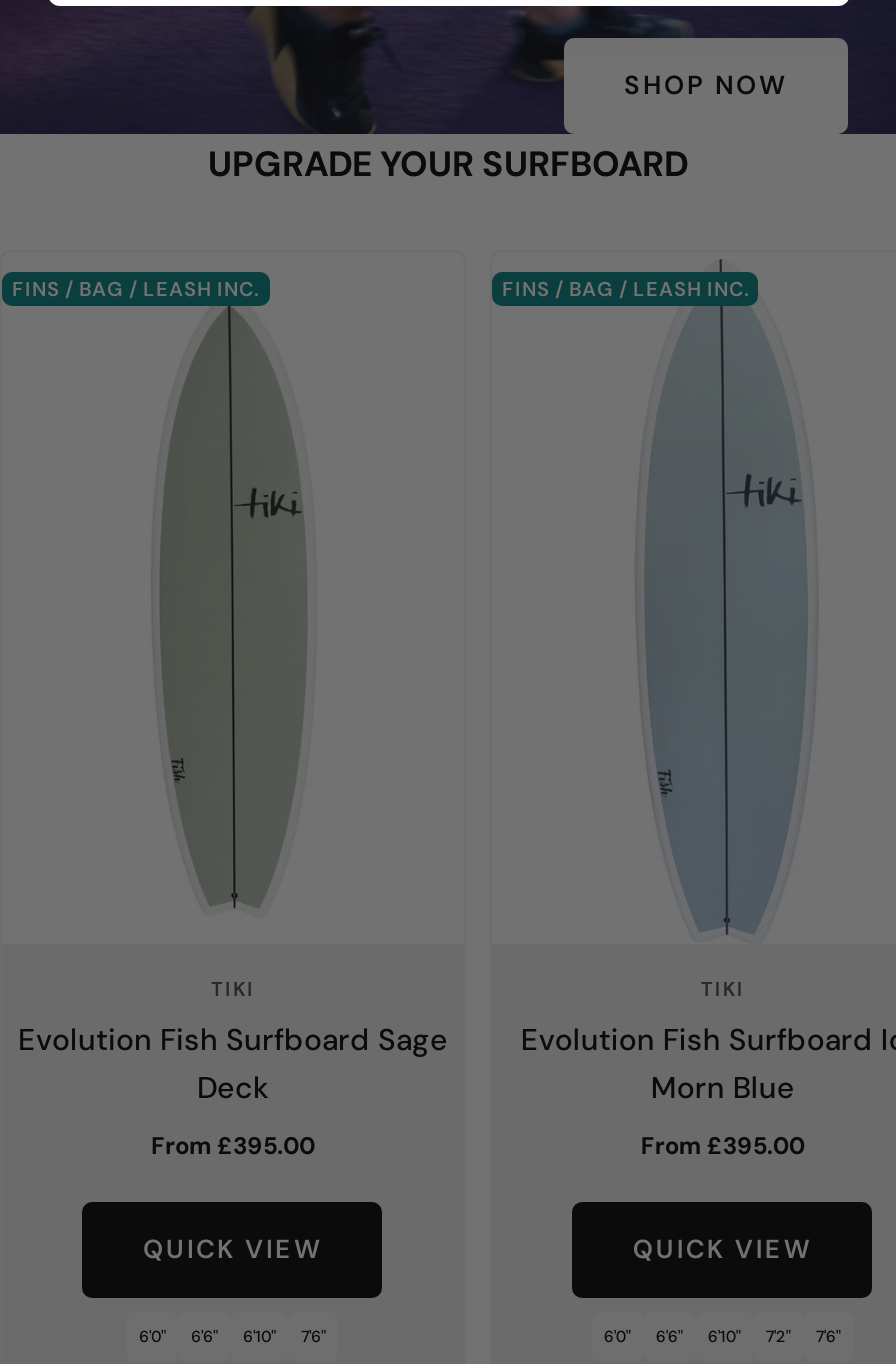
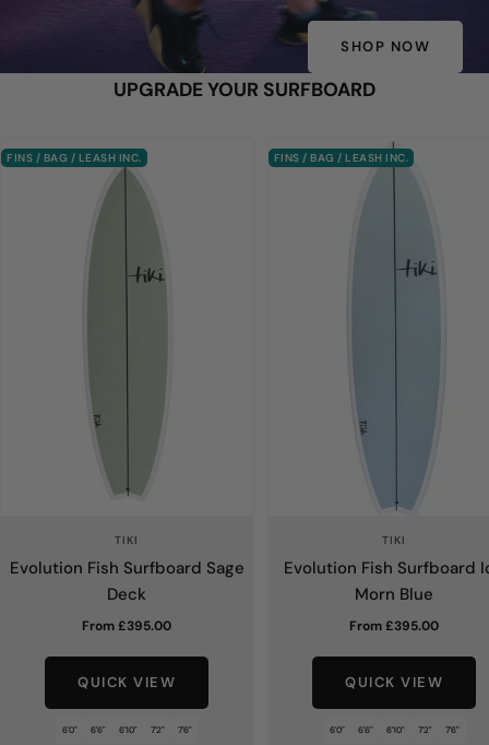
+ 7'2"
